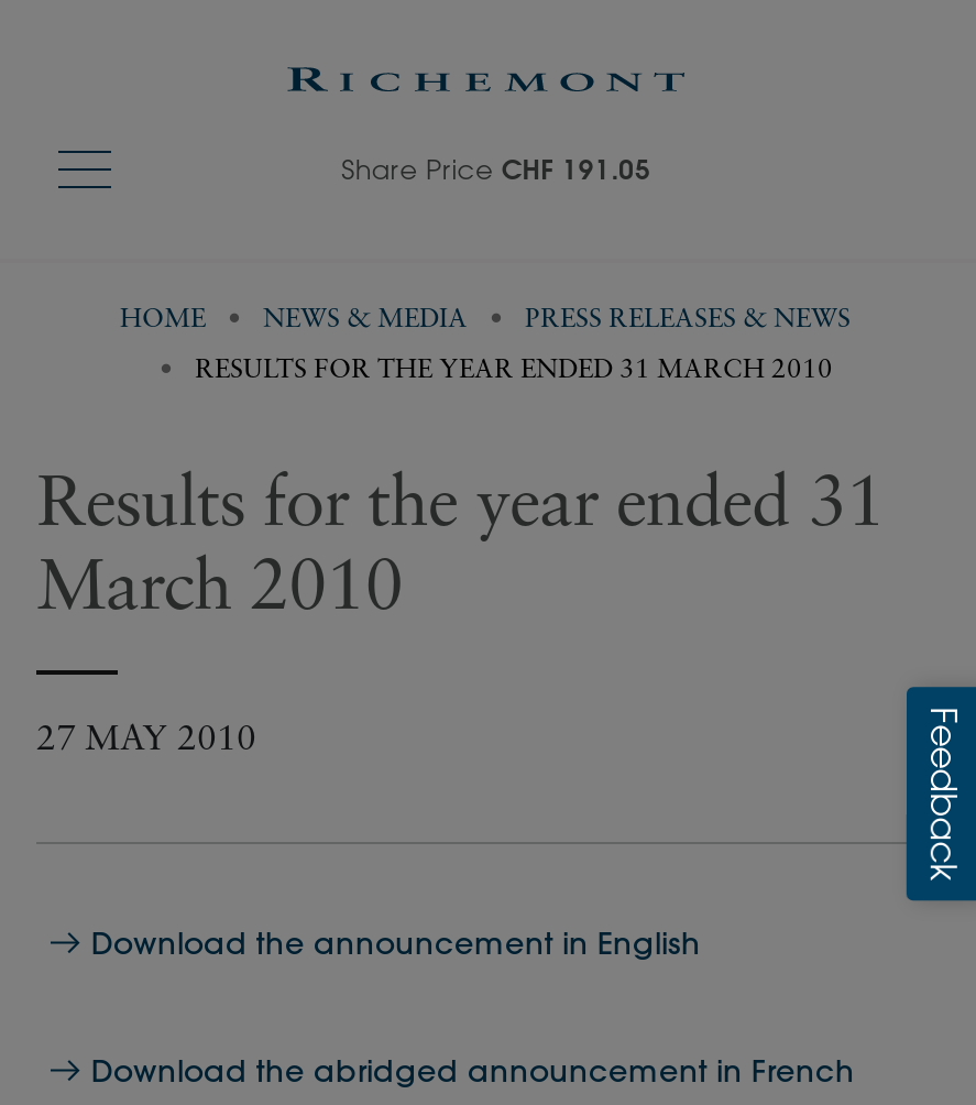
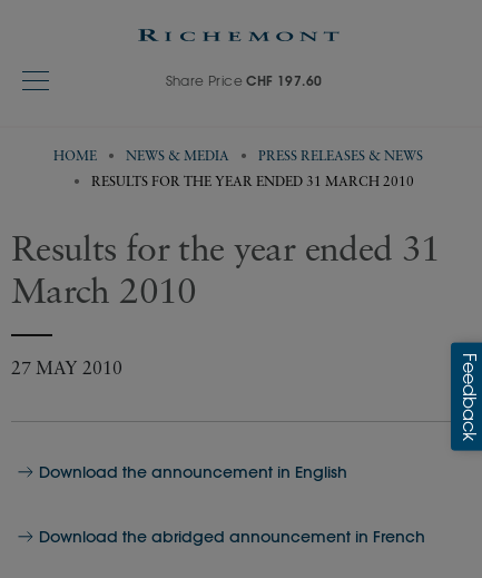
- Share Price CHF 191.05
+ Share Price CHF 197.60
